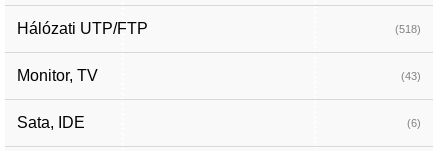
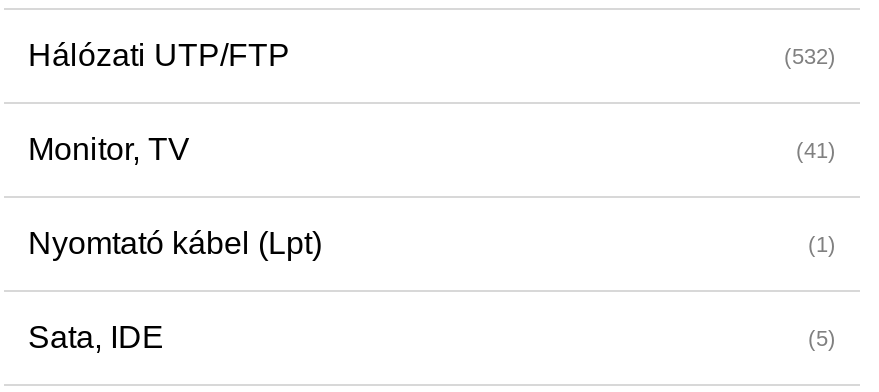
- (518)
+ (532)

- (43)
+ (41)
+ Nyomtató kábel (Lpt)
+ (1)

- (6)
+ (5)
